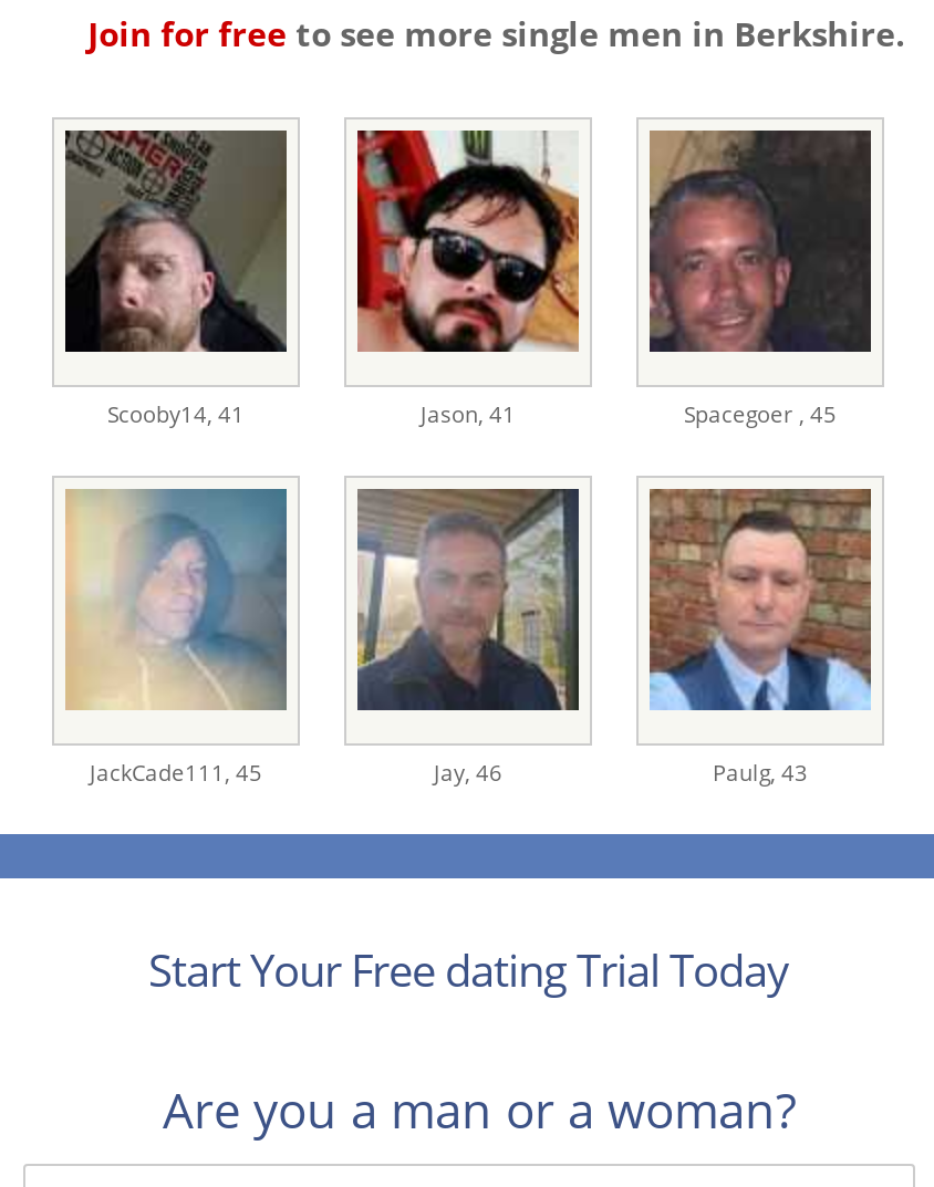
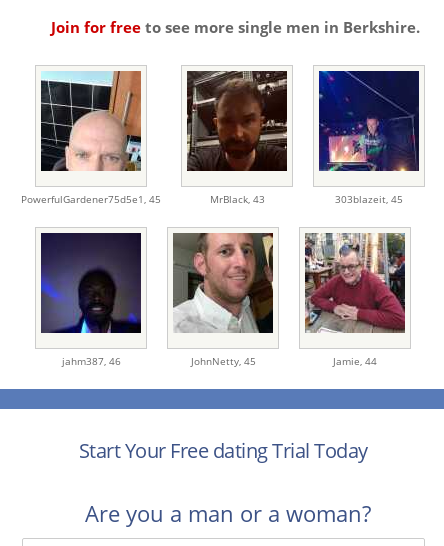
- [image]
- Scooby14, 41
- Jason, 41
- Spacegoer , 45
+ [image]
+ PowerfulGardener75d5e1, 45
+ MrBlack, 43
+ 303blazeit, 45

- [image]
+ [image]

- [image]
+ [image]

- [image]
- JackCade111, 45
- Jay, 46
- Paulg, 43
+ [image]
+ jahm387, 46
+ JohnNetty, 45
+ Jamie, 44

- [image]
+ [image]

- [image]
+ [image]
